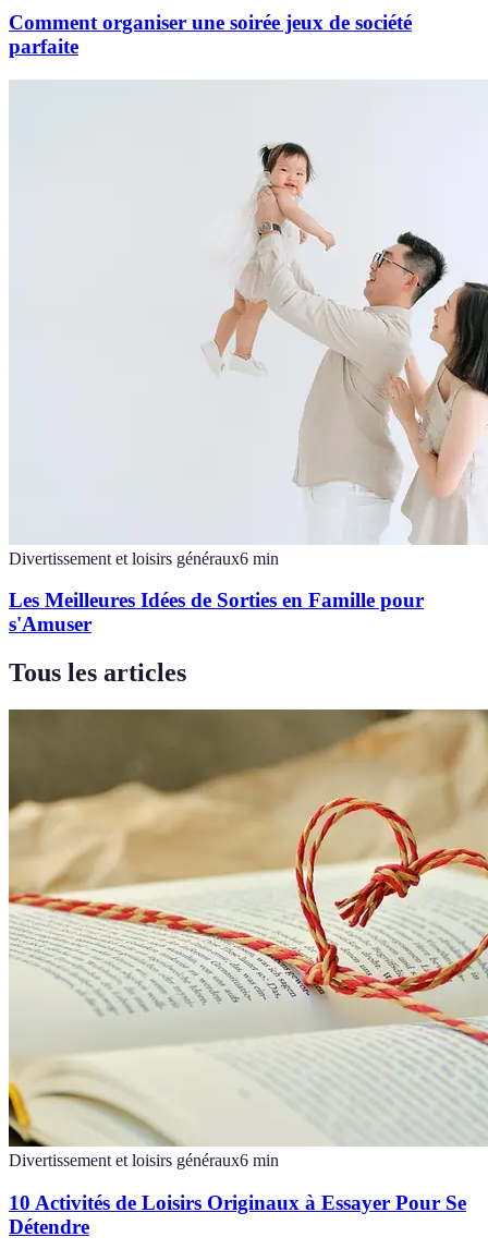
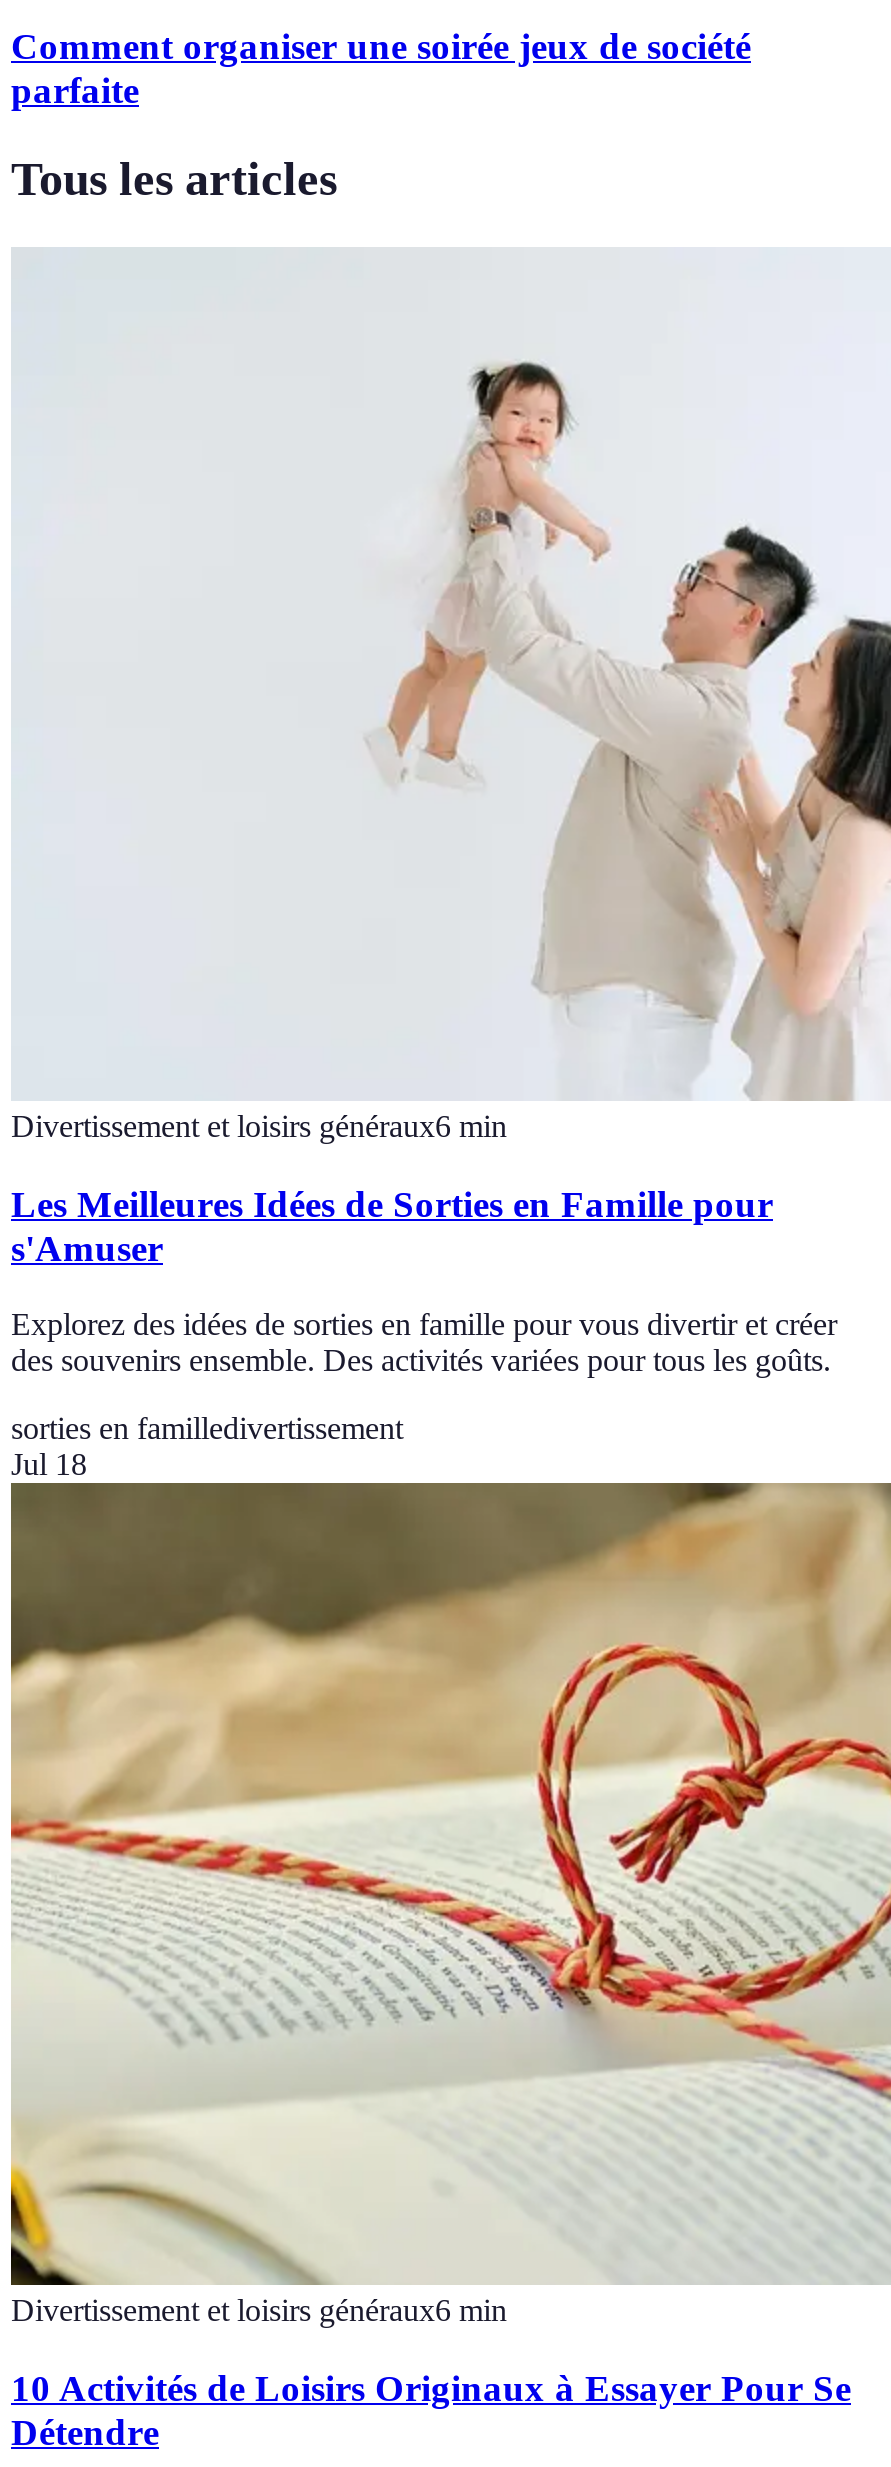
+ Explorez des idées de sorties en famille pour vous divertir et créer
+ des souvenirs ensemble. Des activités variées pour tous les goûts.
+ sorties en familledivertissement
+ Jul 18

moved up: Tous les articles
